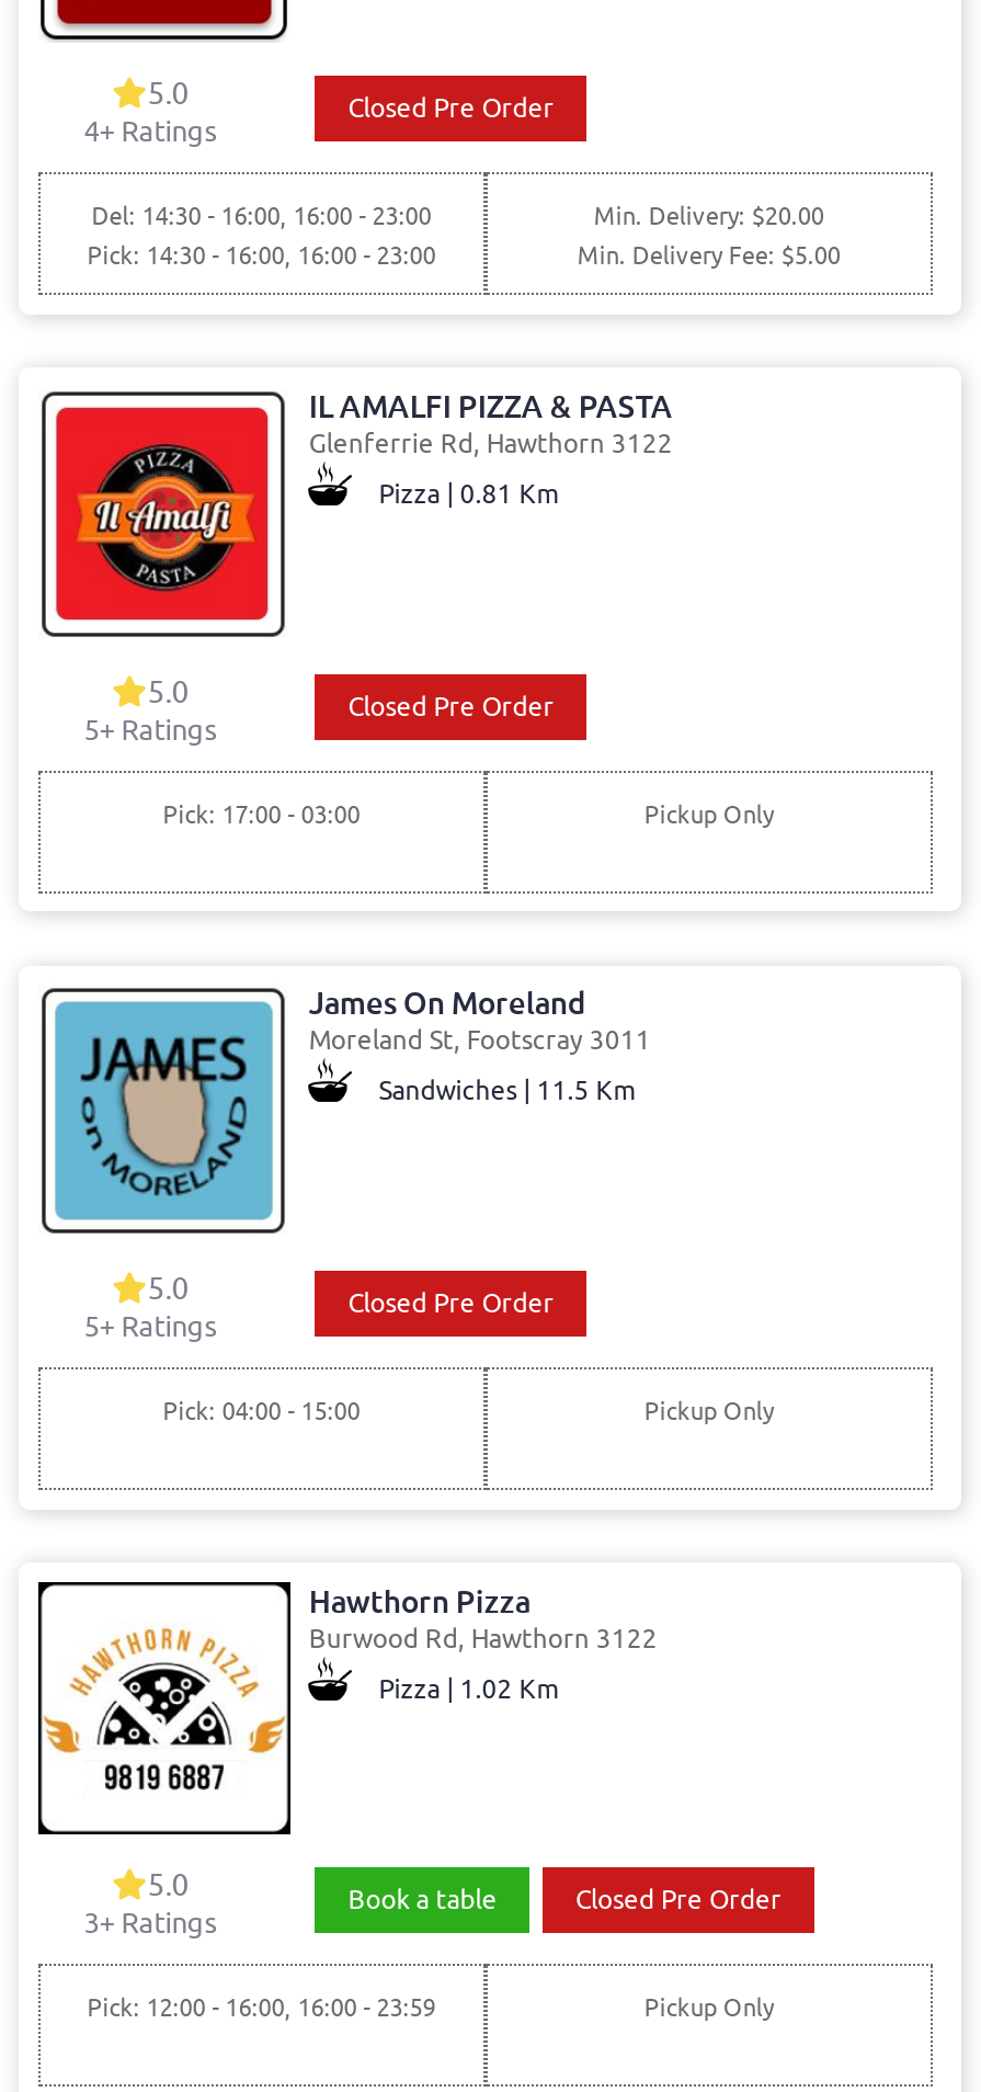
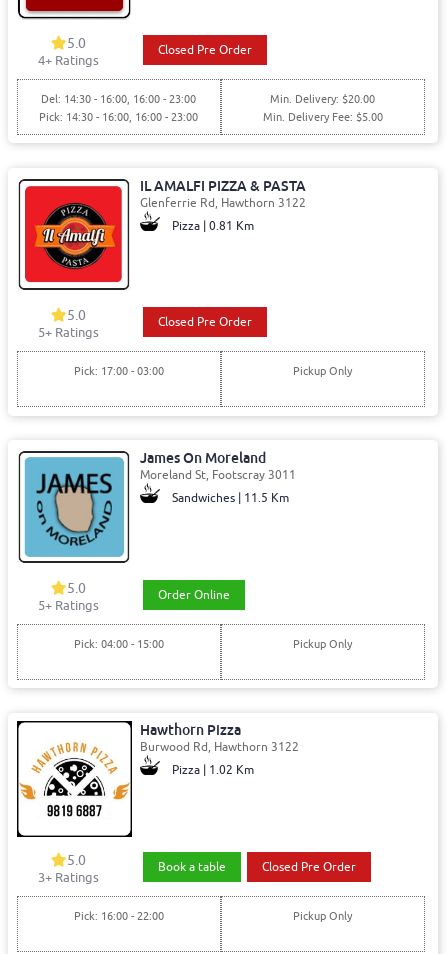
- Closed Pre Order
+ Order Online

- Pick: 12:00 - 16:00, 16:00 - 23:59
+ Pick: 16:00 - 22:00
